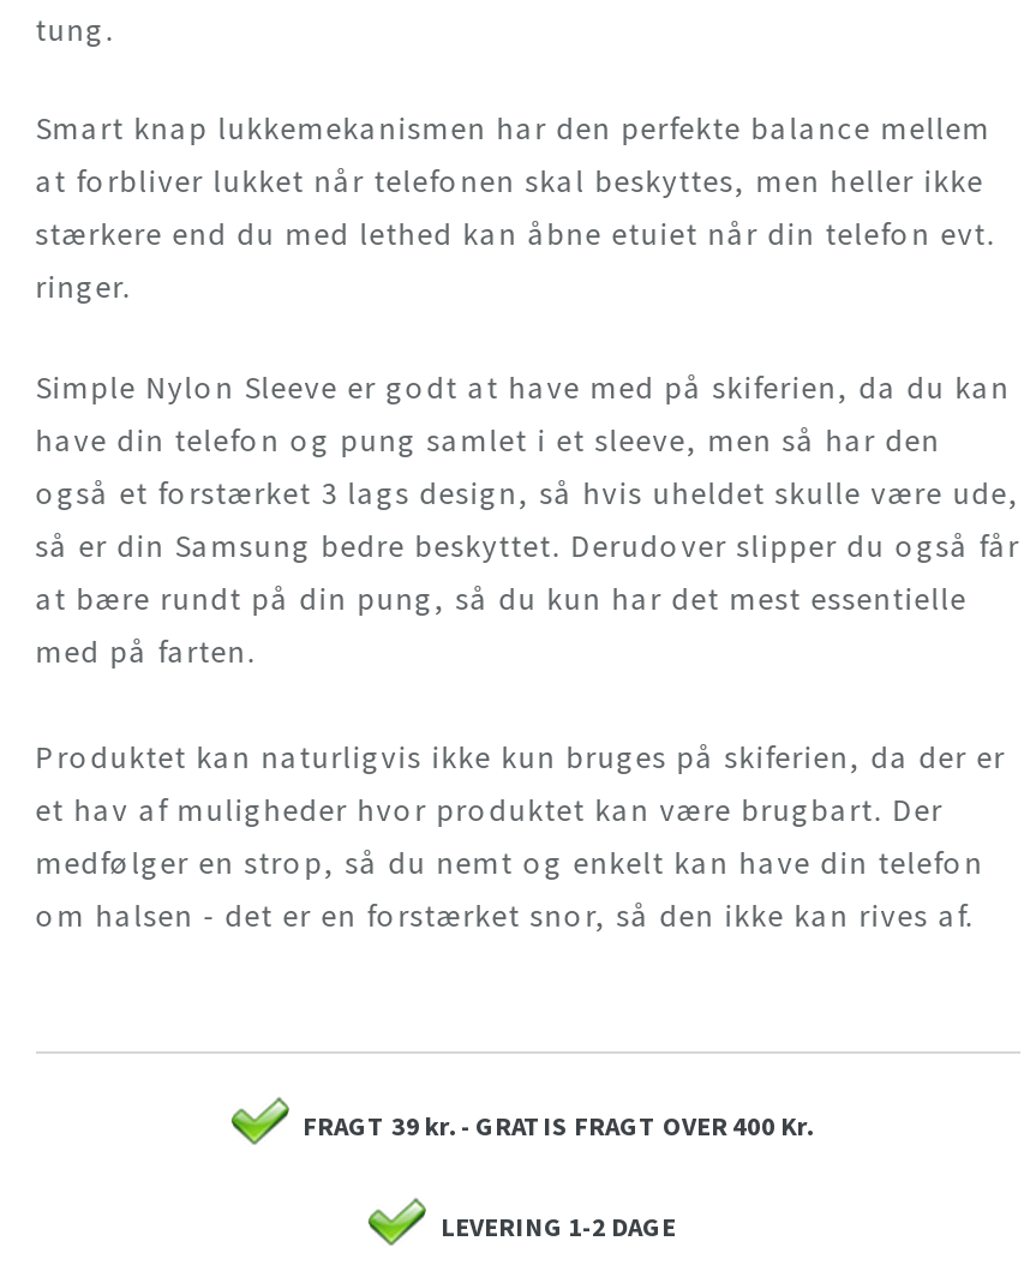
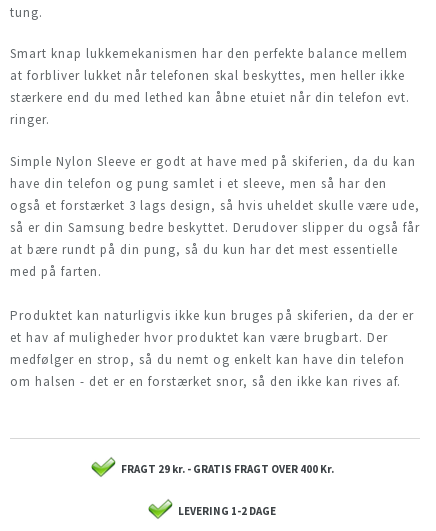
- FRAGT 39 kr. - GRATIS FRAGT OVER 400 Kr.
+ FRAGT 29 kr. - GRATIS FRAGT OVER 400 Kr.
